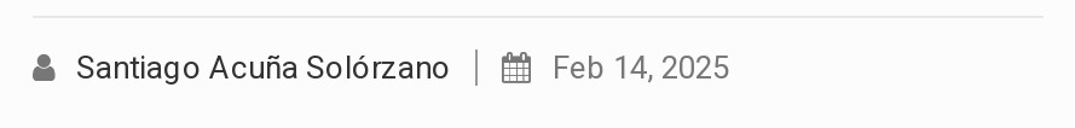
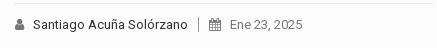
- Feb 14, 2025
+ Ene 23, 2025
